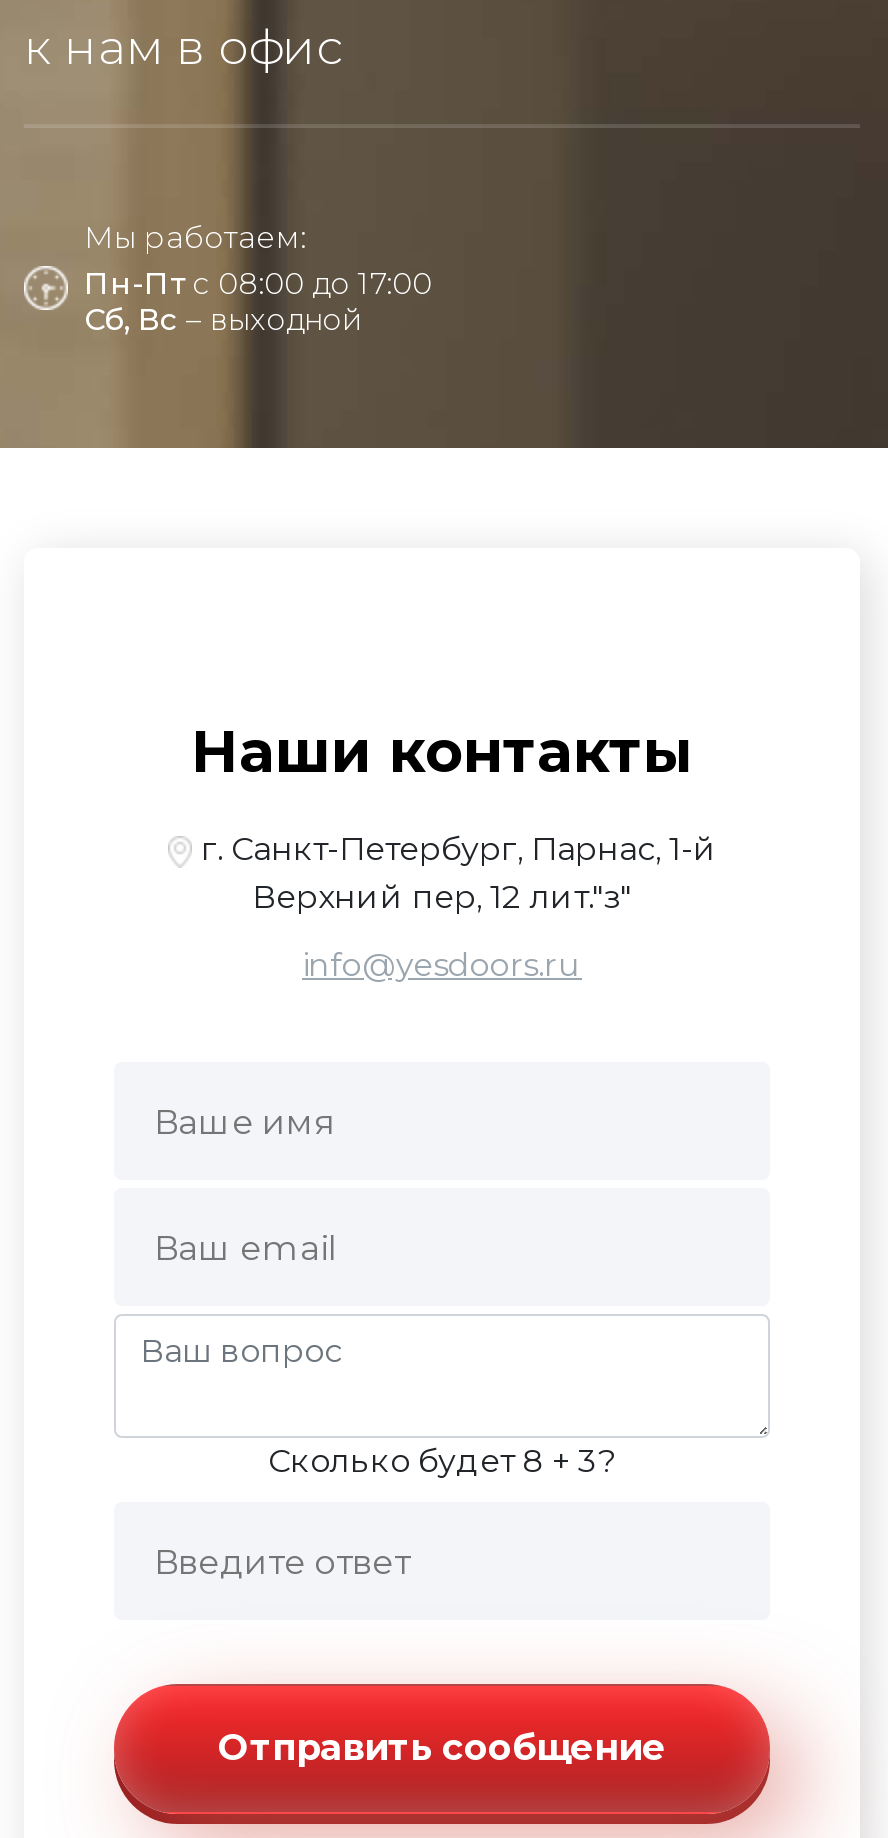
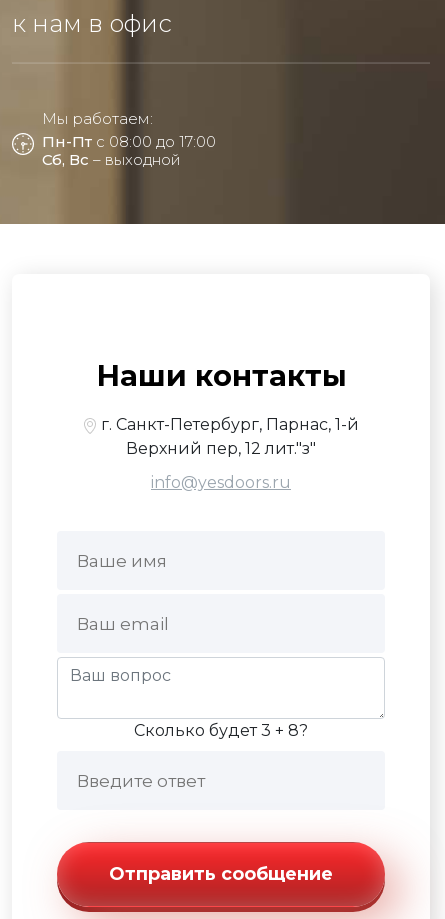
- Сколько будет 8 + 3?
+ Сколько будет 3 + 8?
